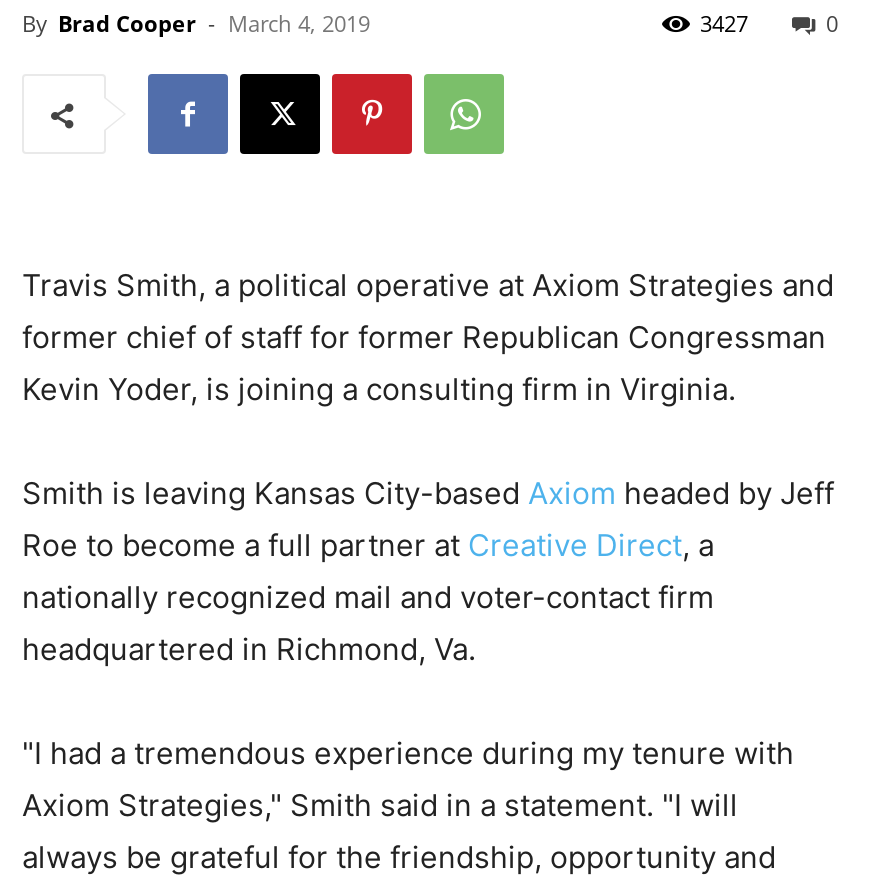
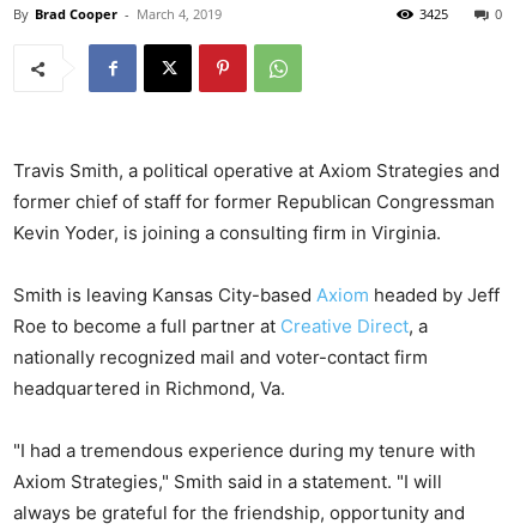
- 3427
+ 3425
